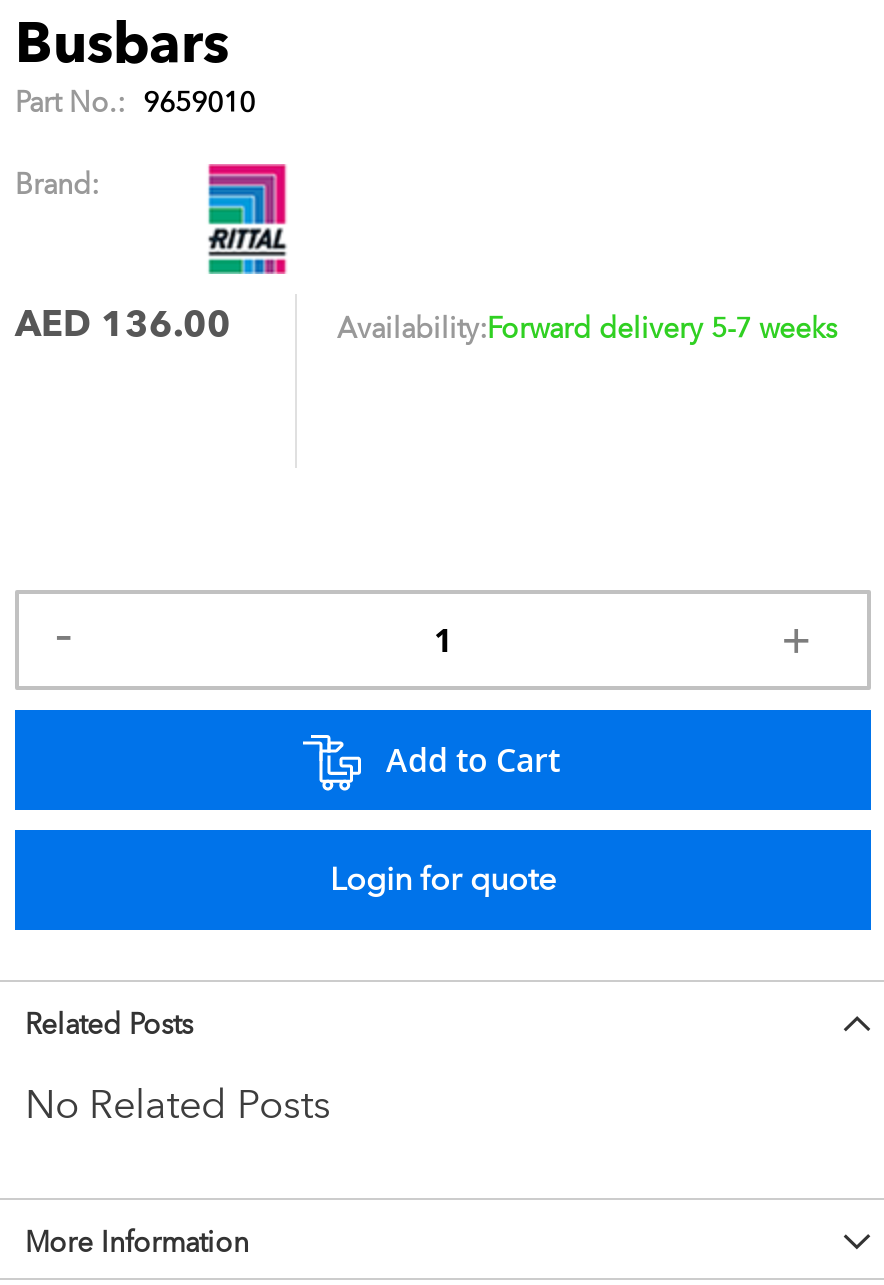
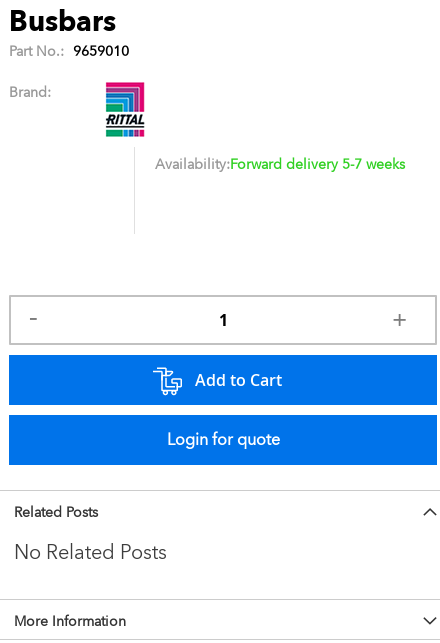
- AED 136.00
